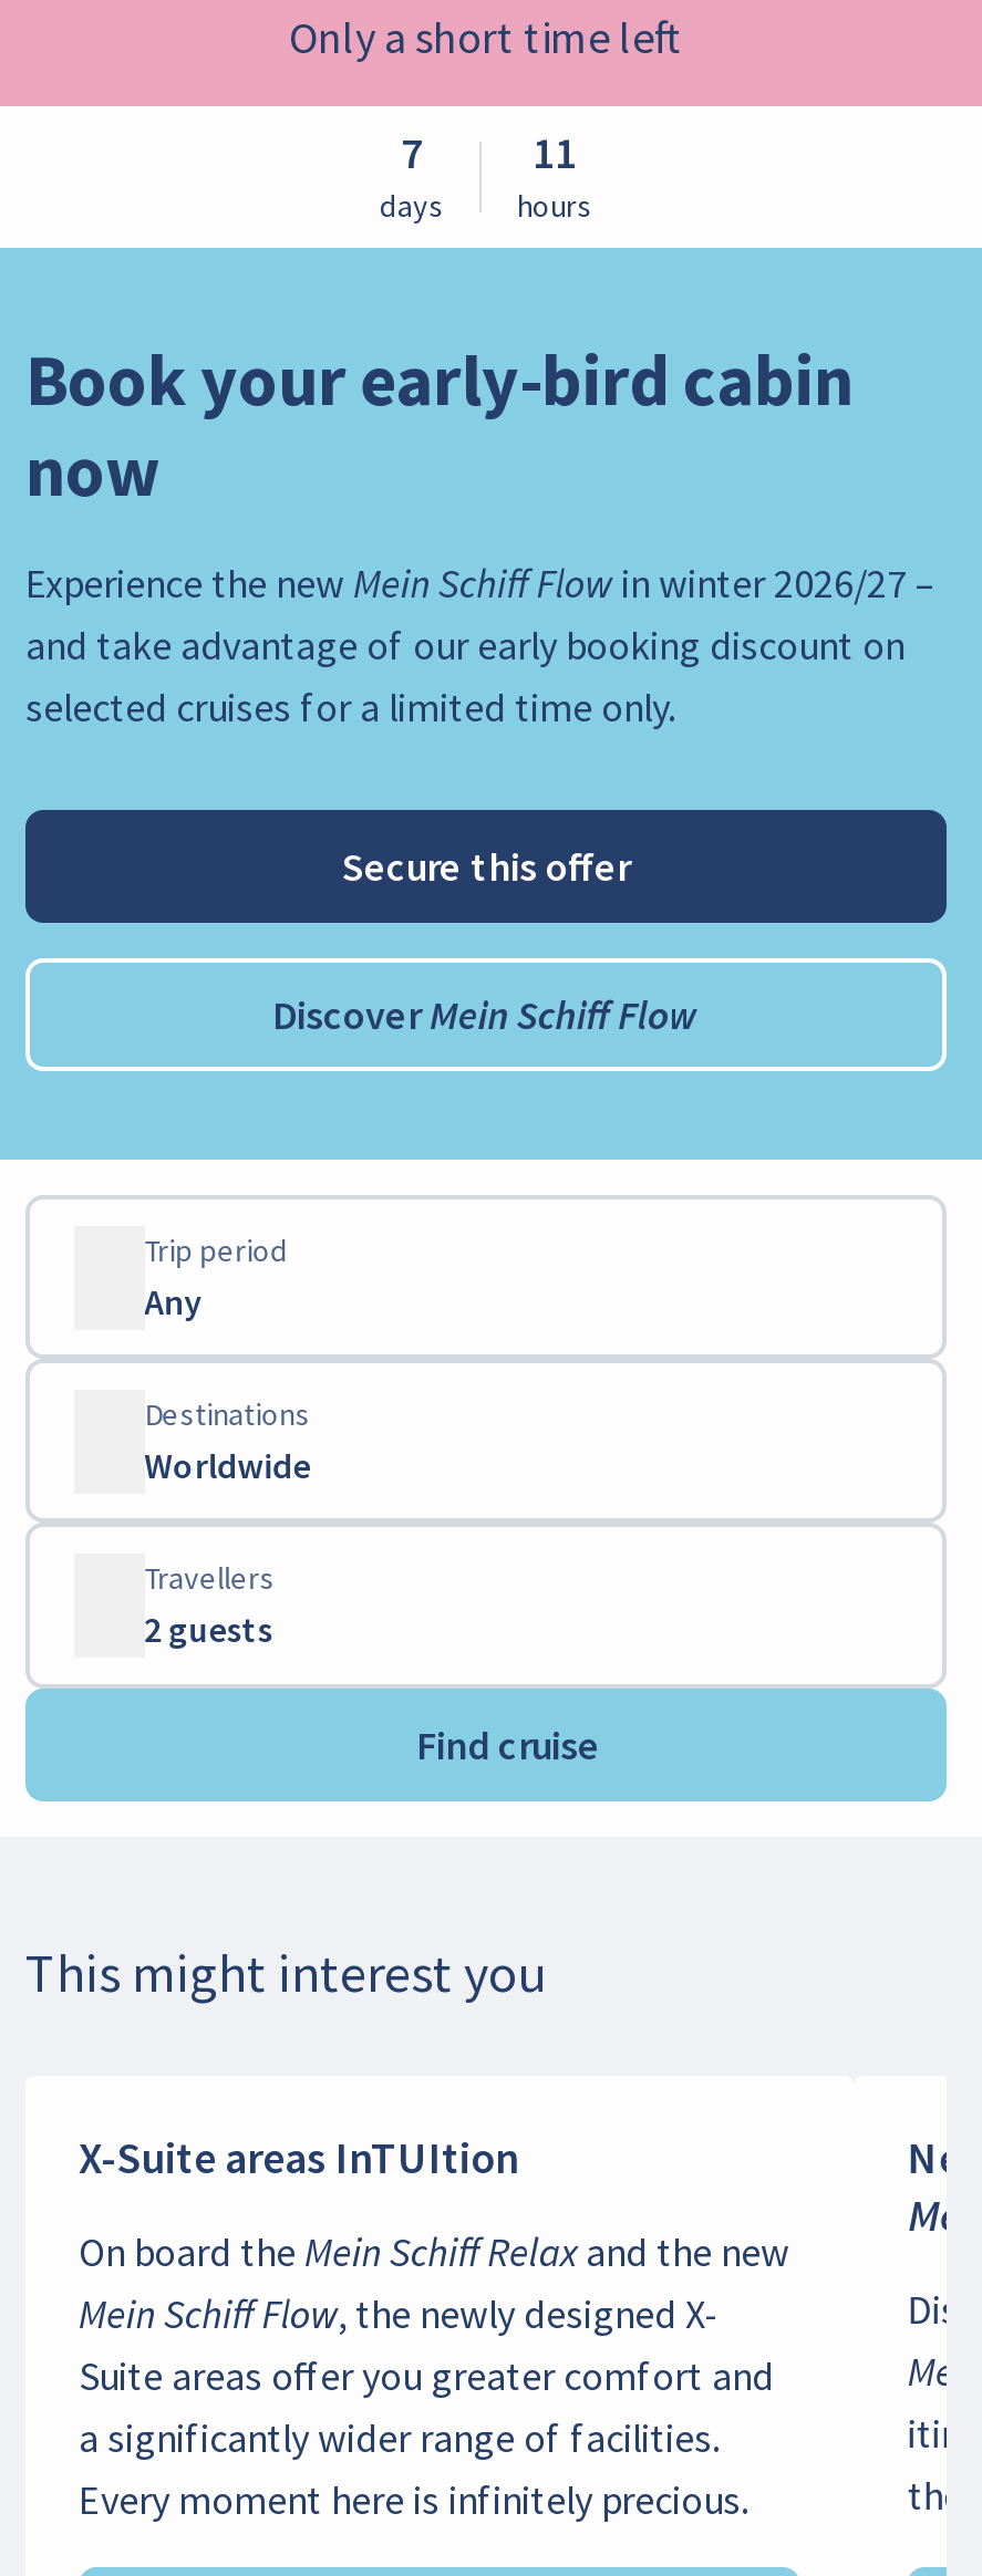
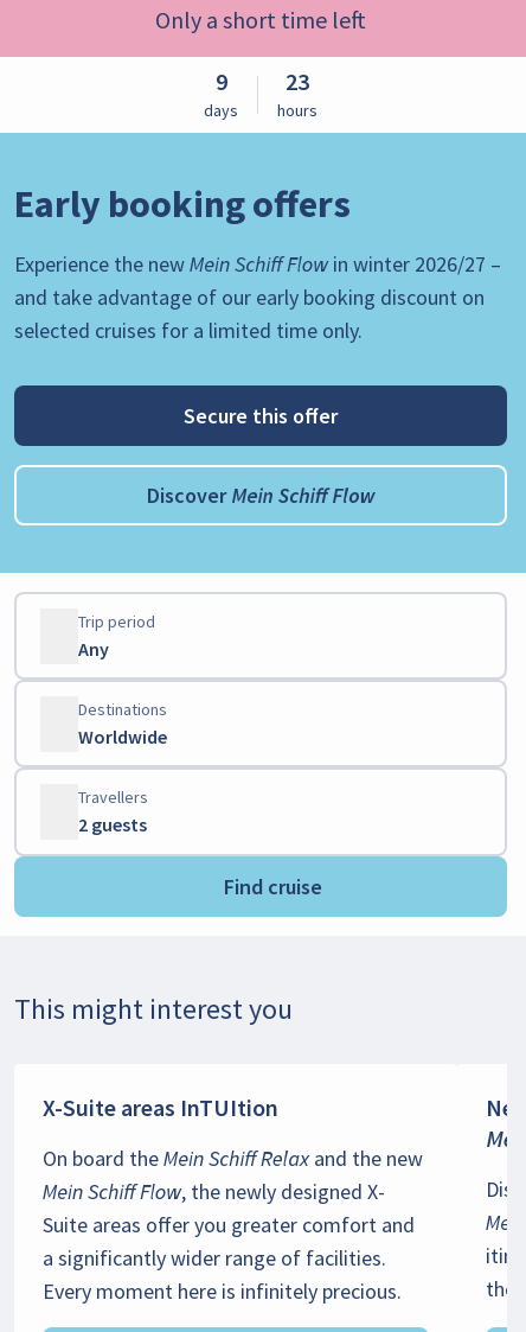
- 7
+ 9

- 11
+ 23

- Book your early-bird cabin
- now
+ Early booking offers
